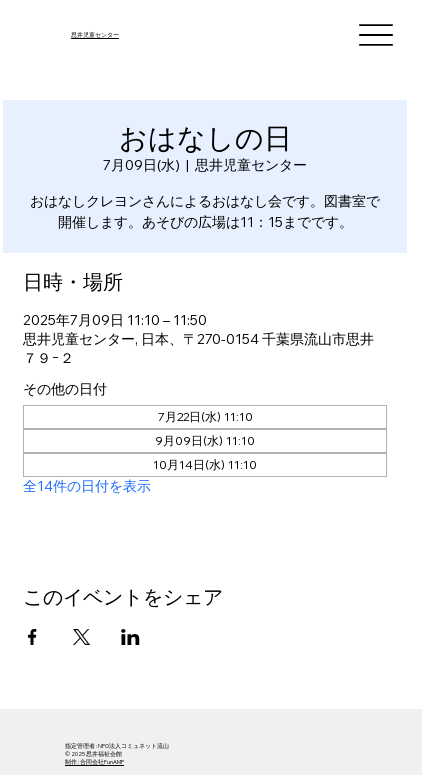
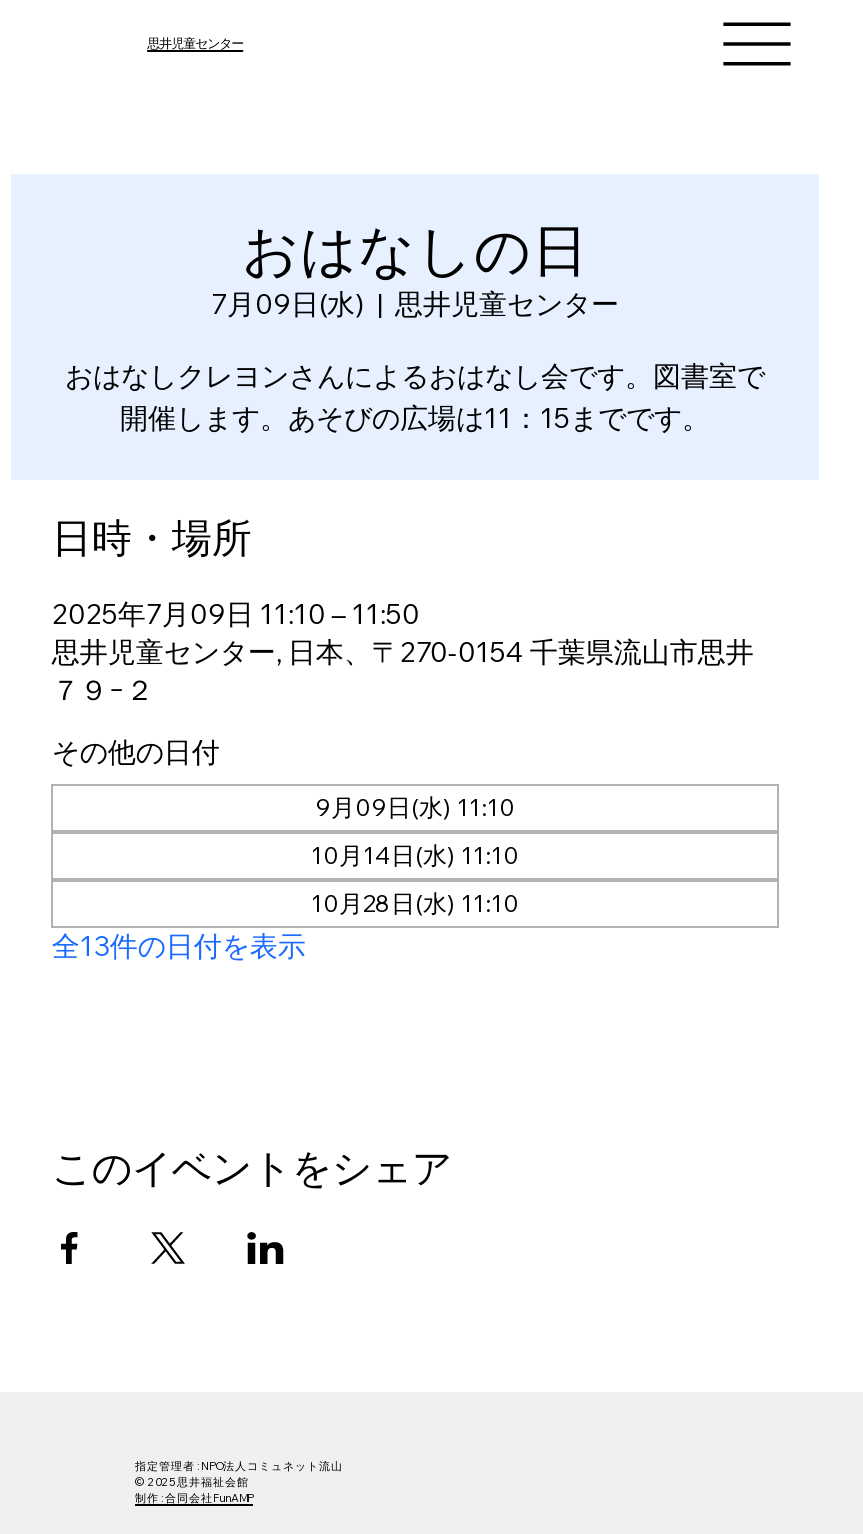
- 7月22日(水) 11:10

moved up: 9月09日(水) 11:10 | 10月14日(水) 11:10

- 全14件の日付を表示
+ 10月28日(水) 11:10
+ 全13件の日付を表示
